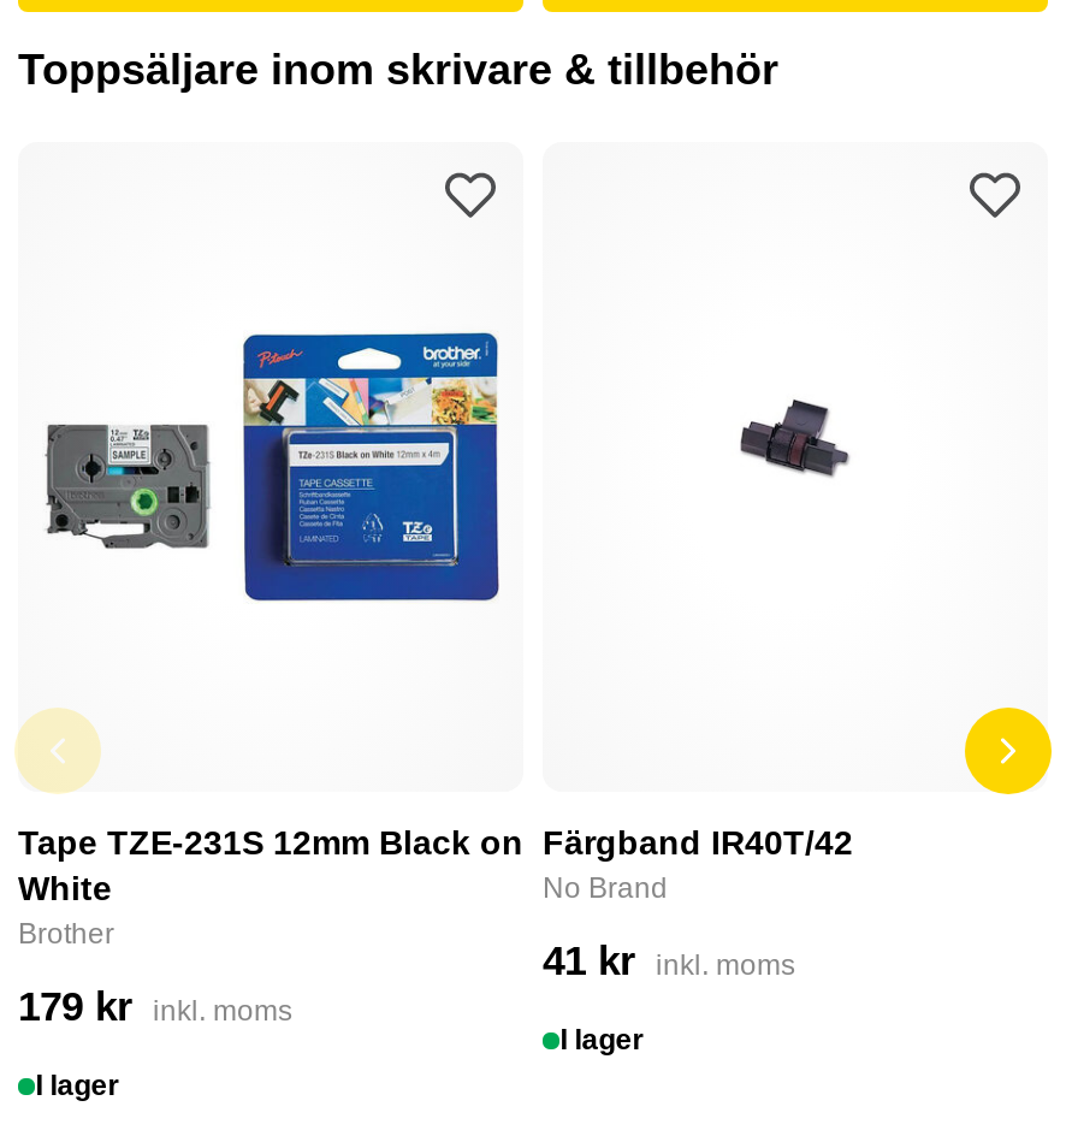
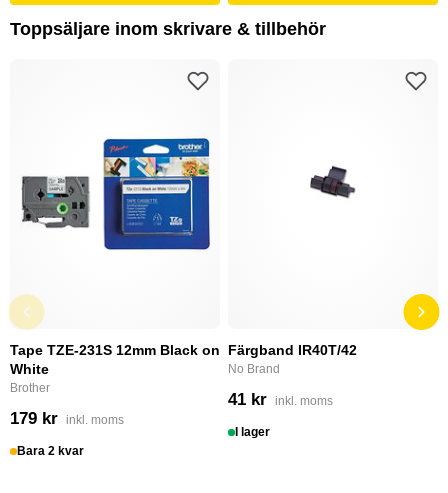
- I lager
+ Bara 2 kvar
